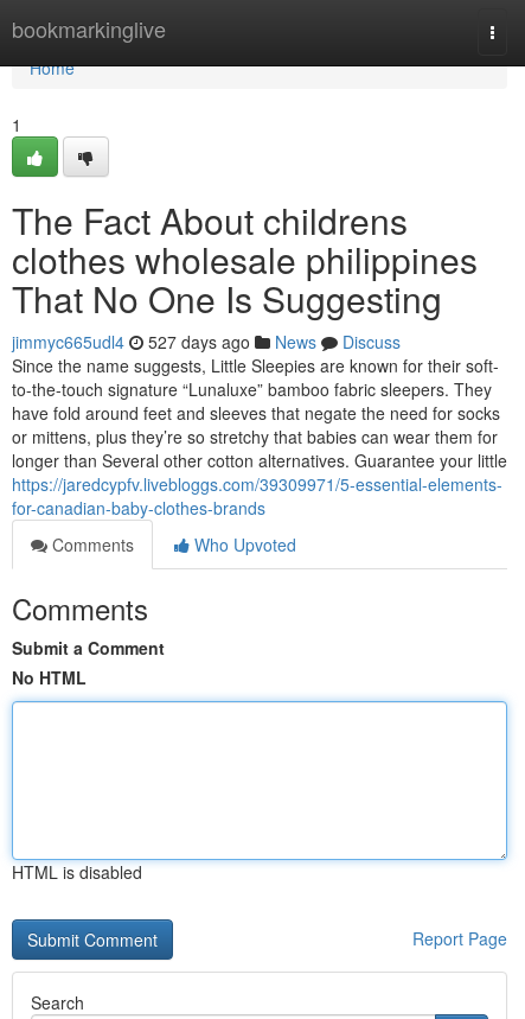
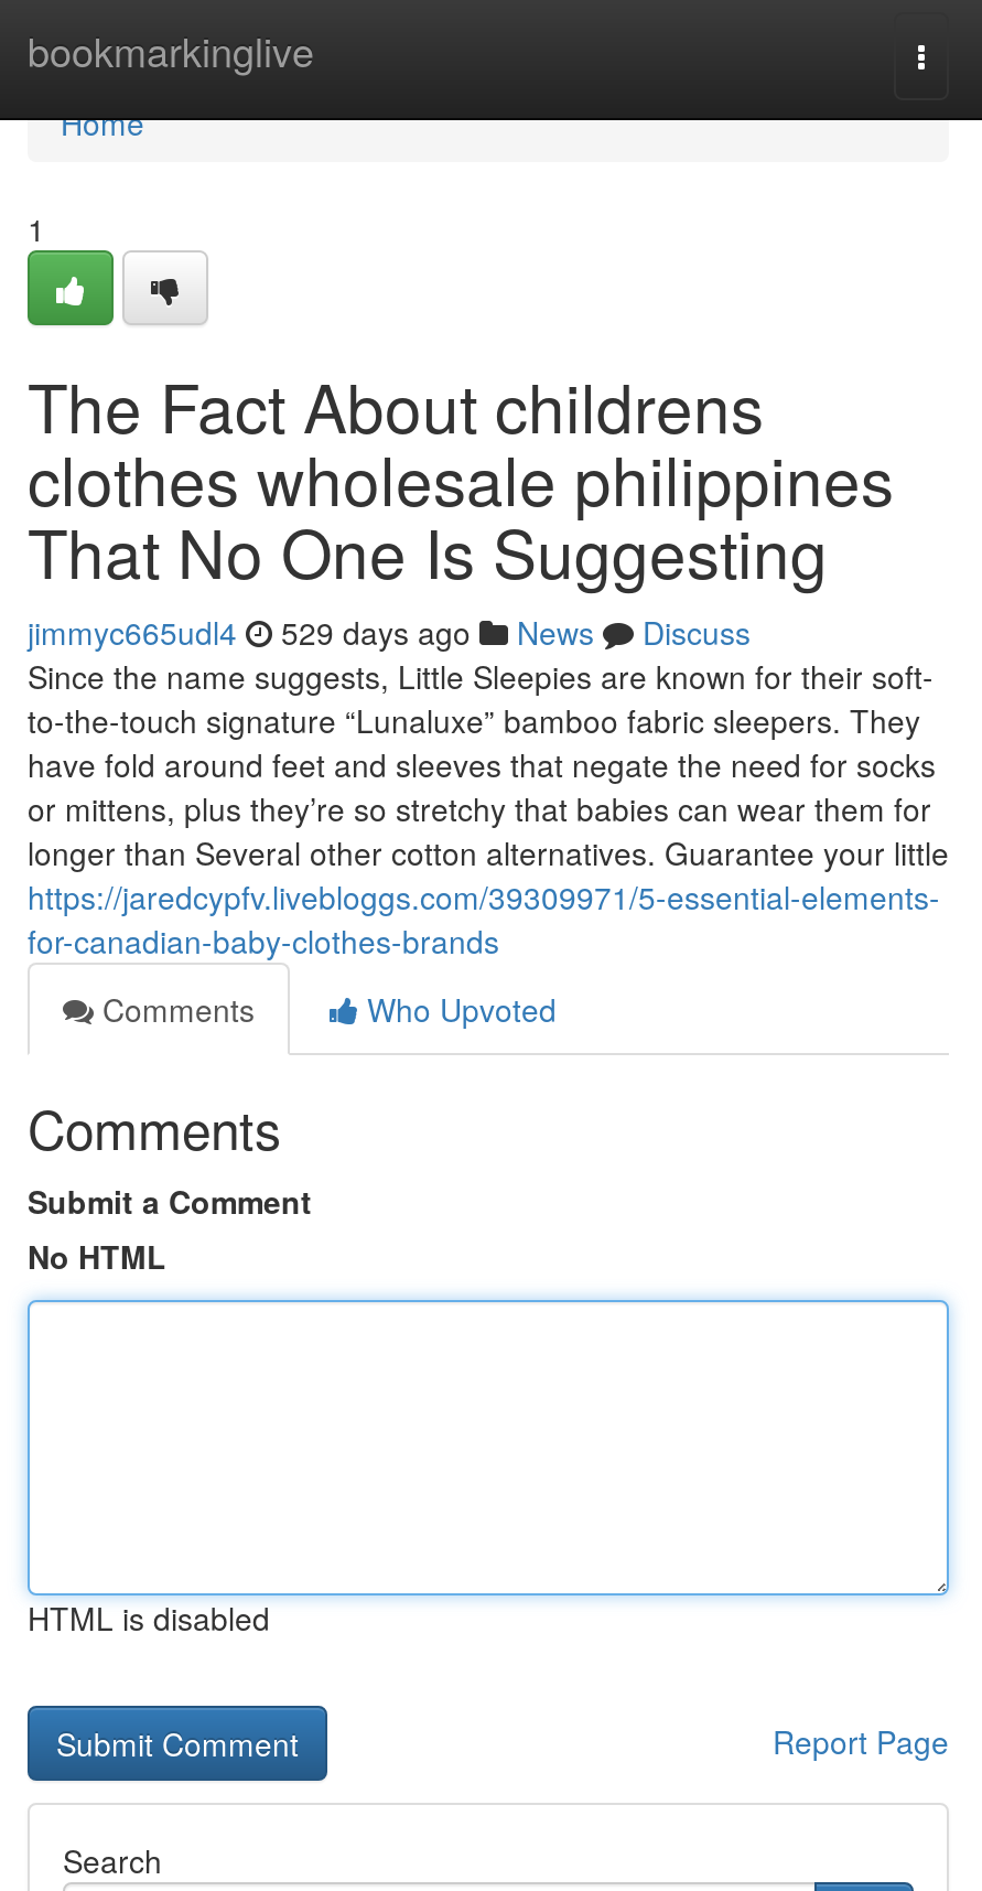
- jimmyc665udl4 527 days ago News Discuss
+ jimmyc665udl4 529 days ago News Discuss
